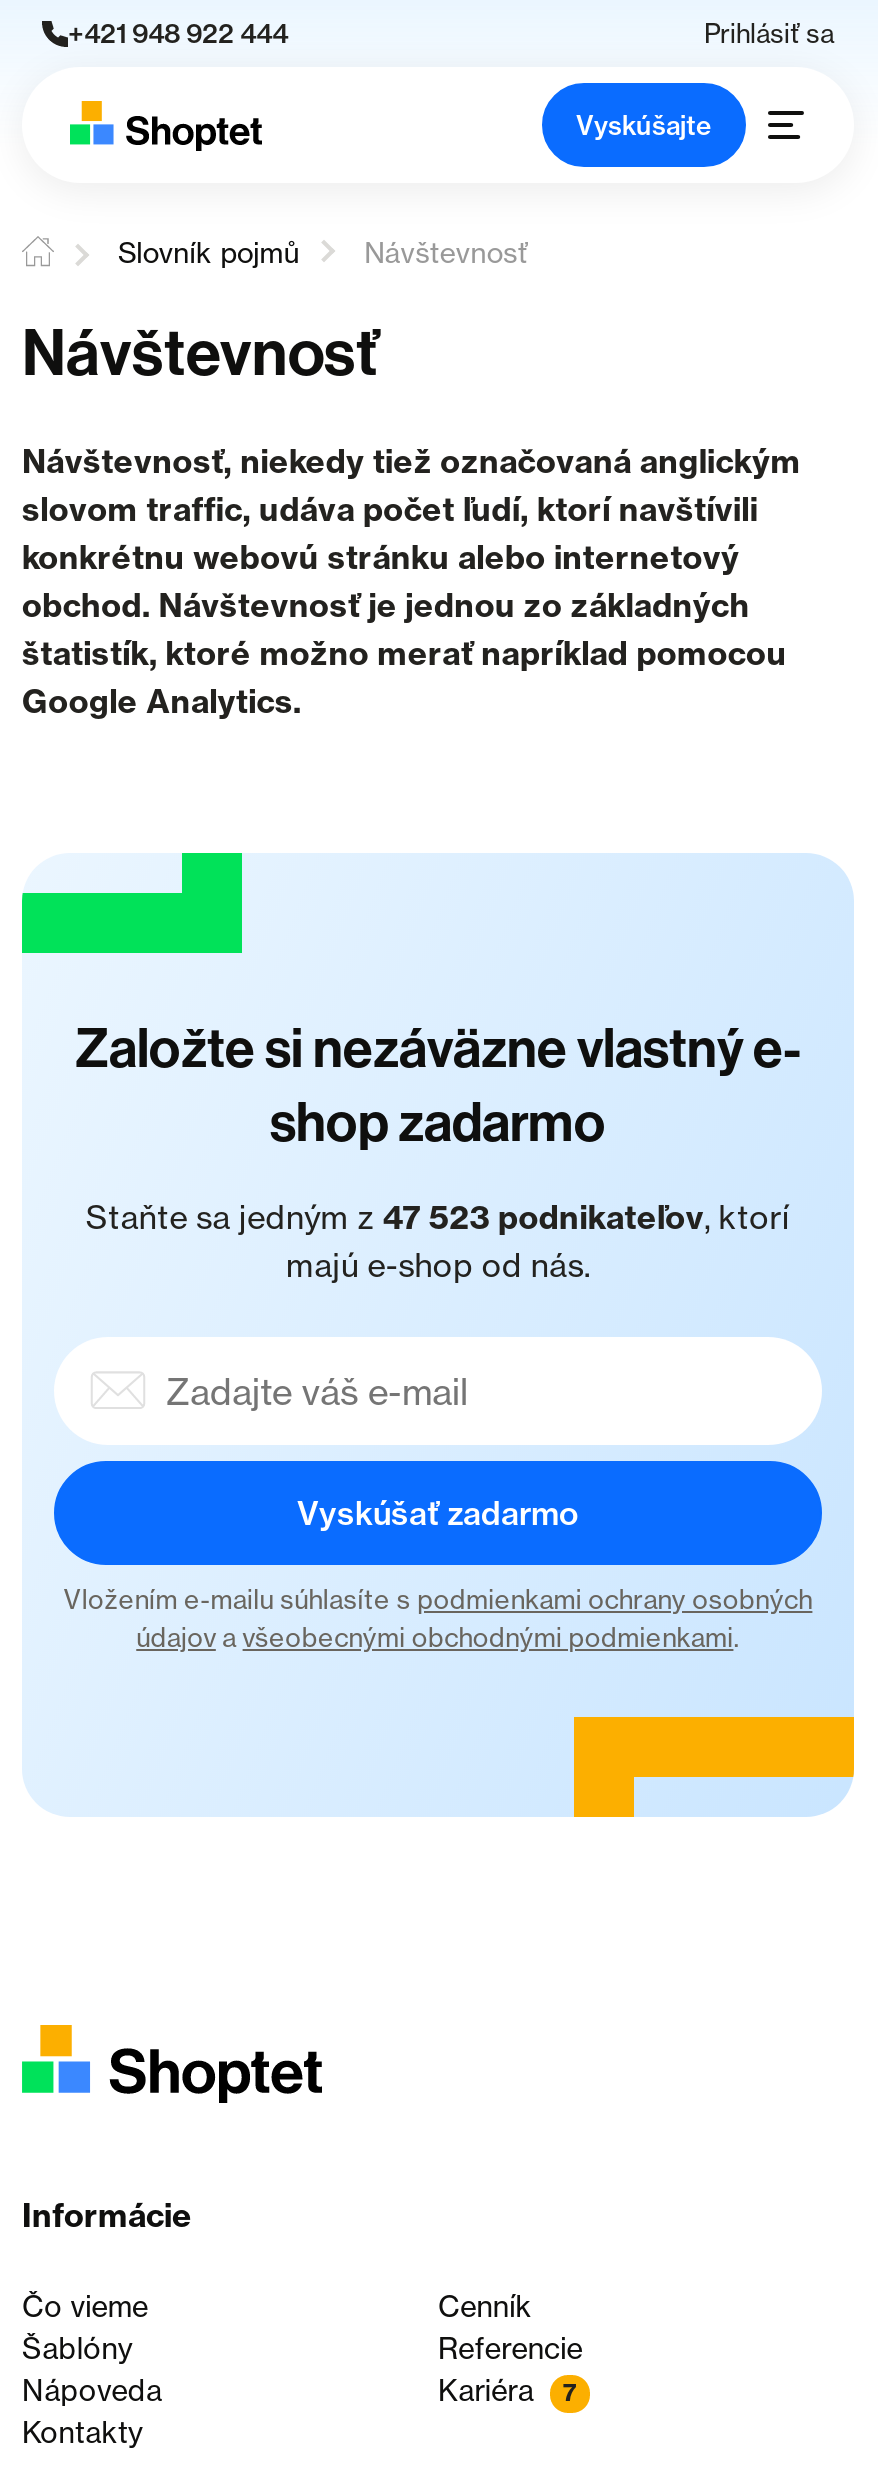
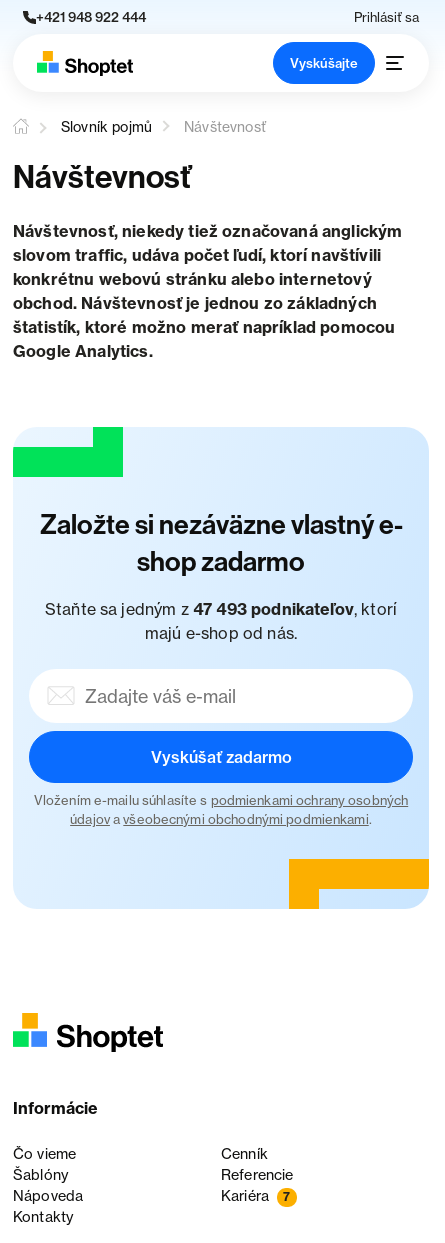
- Staňte sa jedným z 47 523 podnikateľov, ktorí
+ Staňte sa jedným z 47 493 podnikateľov, ktorí
